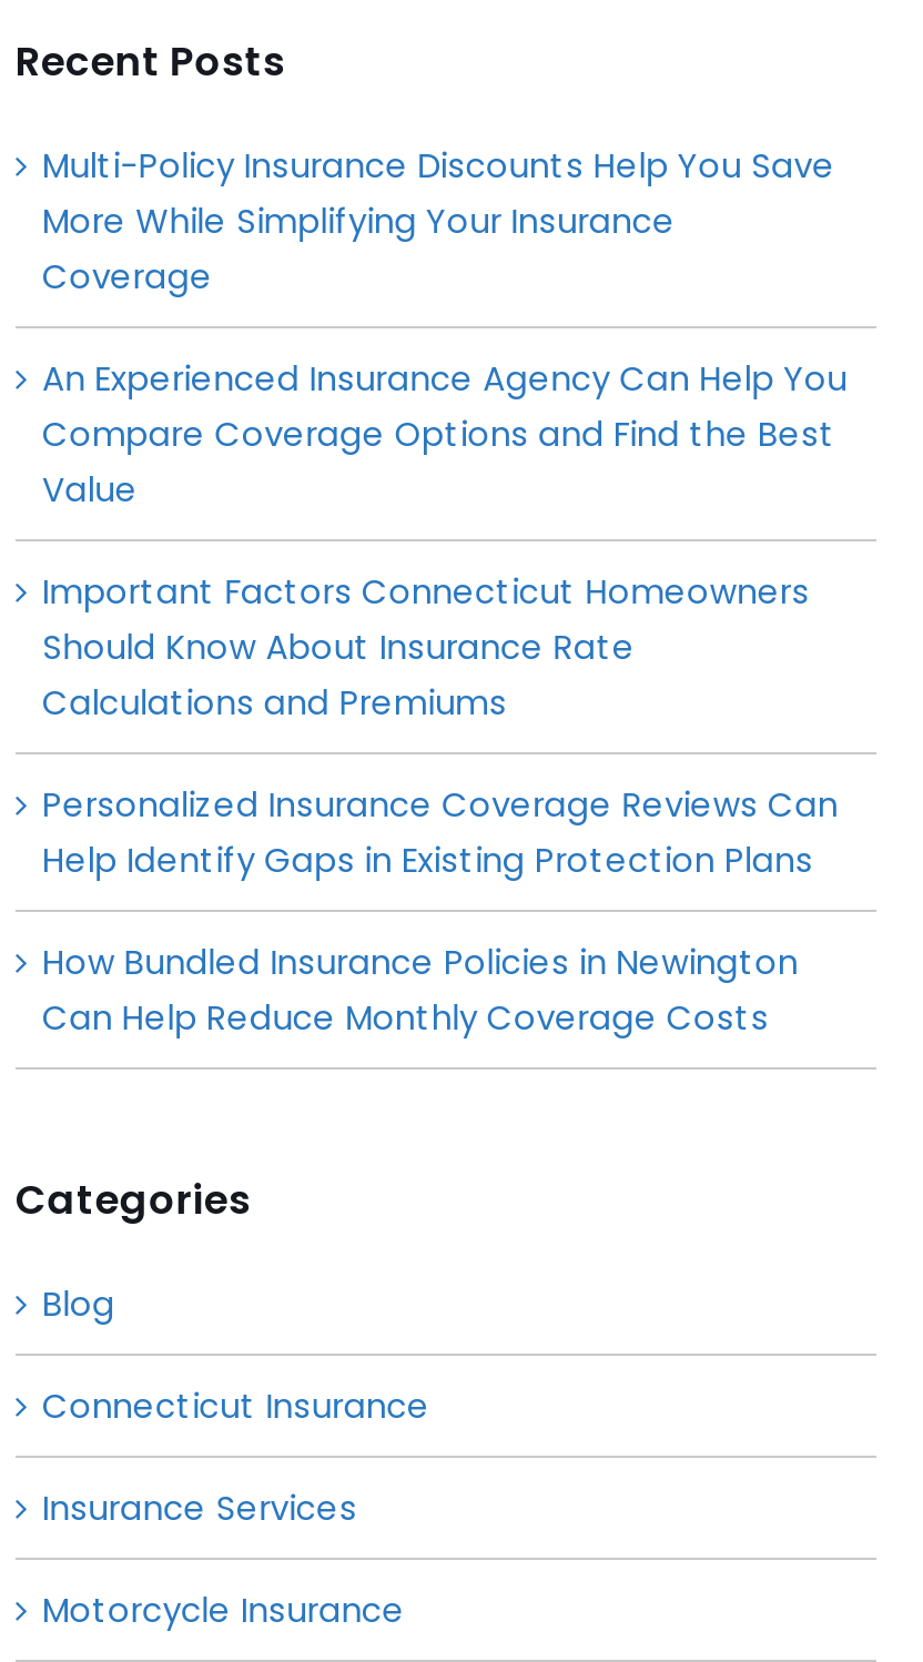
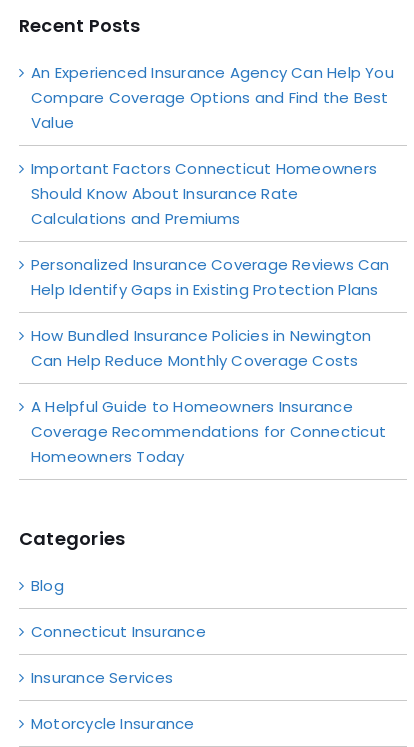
- Multi-Policy Insurance Discounts Help You Save
- More While Simplifying Your Insurance
- Coverage

moved up: An Experienced Insurance Agency Can Help You | Compare Coverage Options and Find the Best | Value | ... | How Bundled Insurance Policies in Newington | Can Help Reduce Monthly Coverage Costs

+ A Helpful Guide to Homeowners Insurance
+ Coverage Recommendations for Connecticut
+ Homeowners Today
